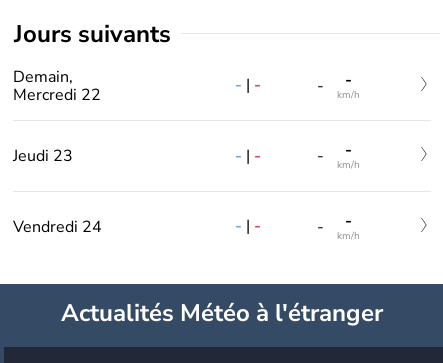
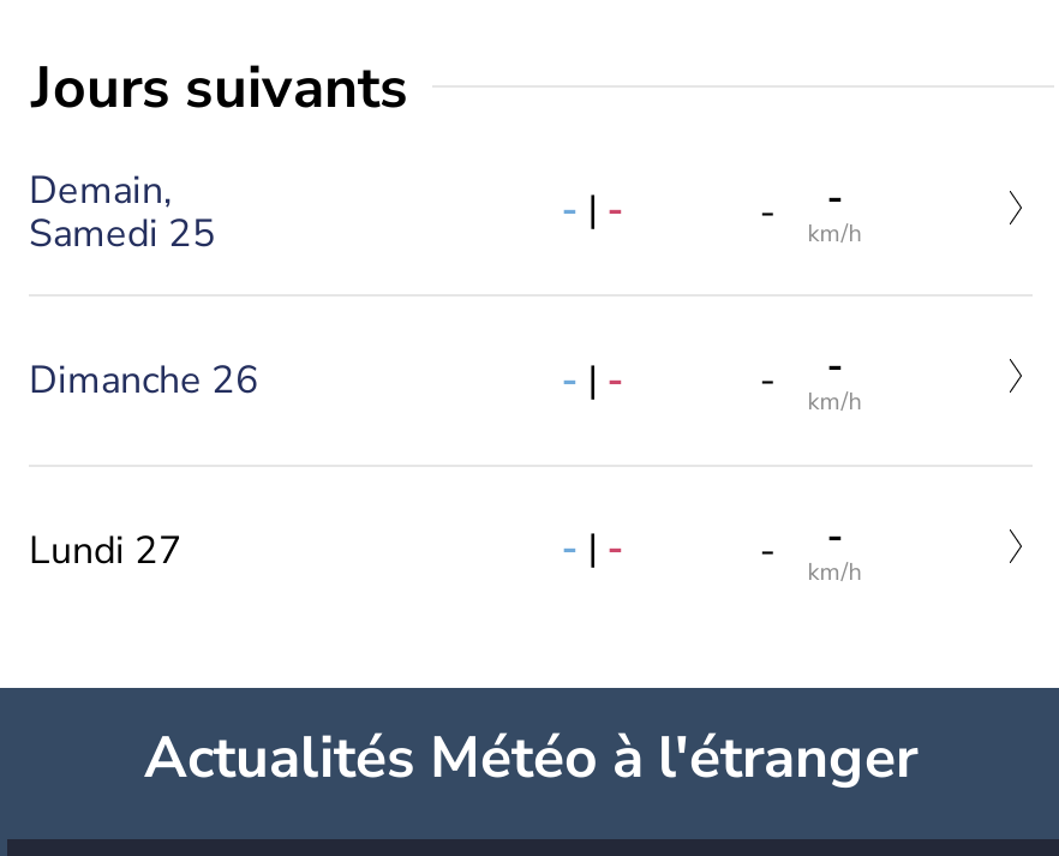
- Mercredi 22
+ Samedi 25

- Jeudi 23
+ Dimanche 26

- Vendredi 24
+ Lundi 27
